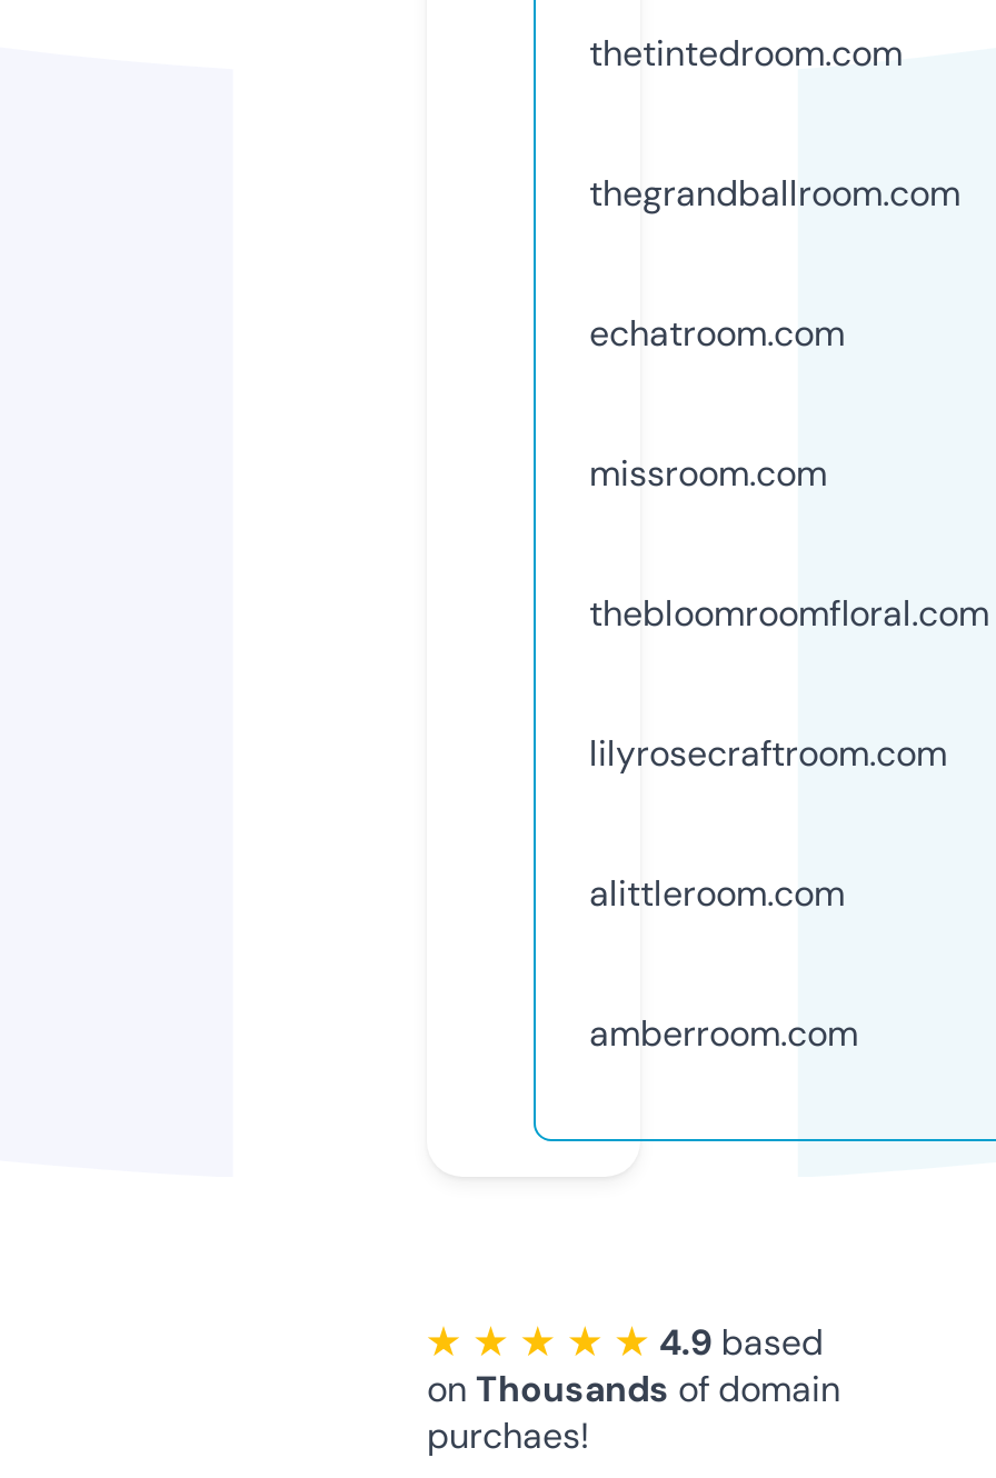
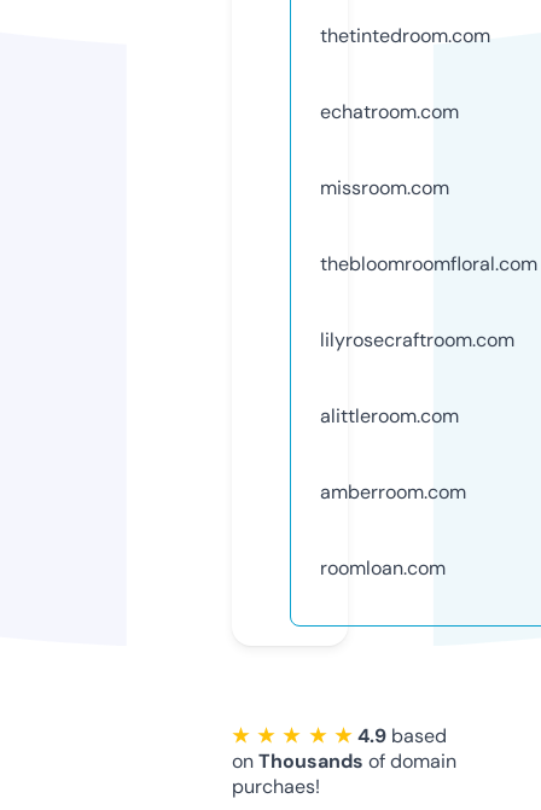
- thegrandballroom.com

moved up: echatroom.com | missroom.com | thebloomroomfloral.com | lilyrosecraftroom.com | alittleroom.com | amberroom.com

+ roomloan.com
